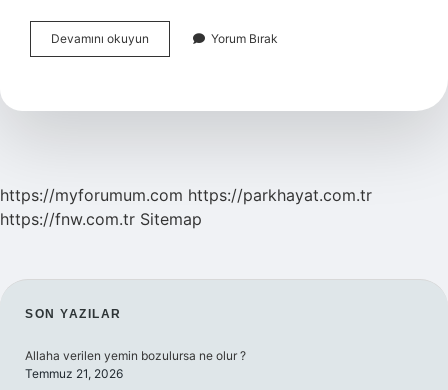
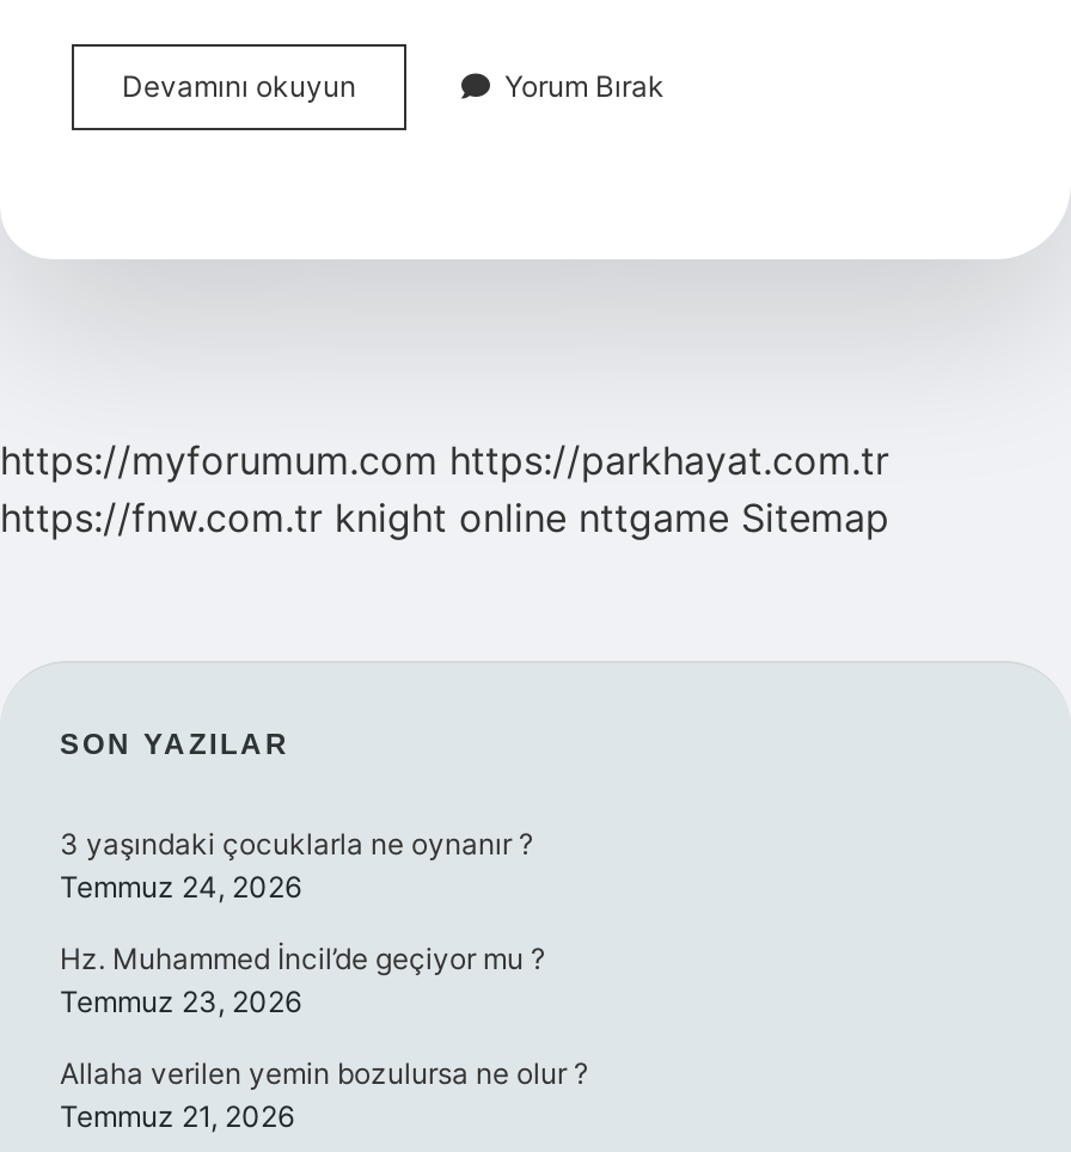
- https://fnw.com.tr Sitemap
+ https://fnw.com.tr knight online nttgame Sitemap

+ 3 yaşındaki çocuklarla ne oynanır ?
+ Temmuz 24, 2026
+ Hz. Muhammed İncil’de geçiyor mu ?
+ Temmuz 23, 2026
